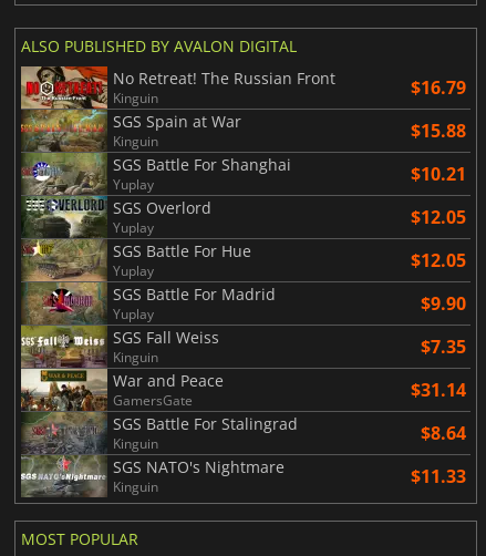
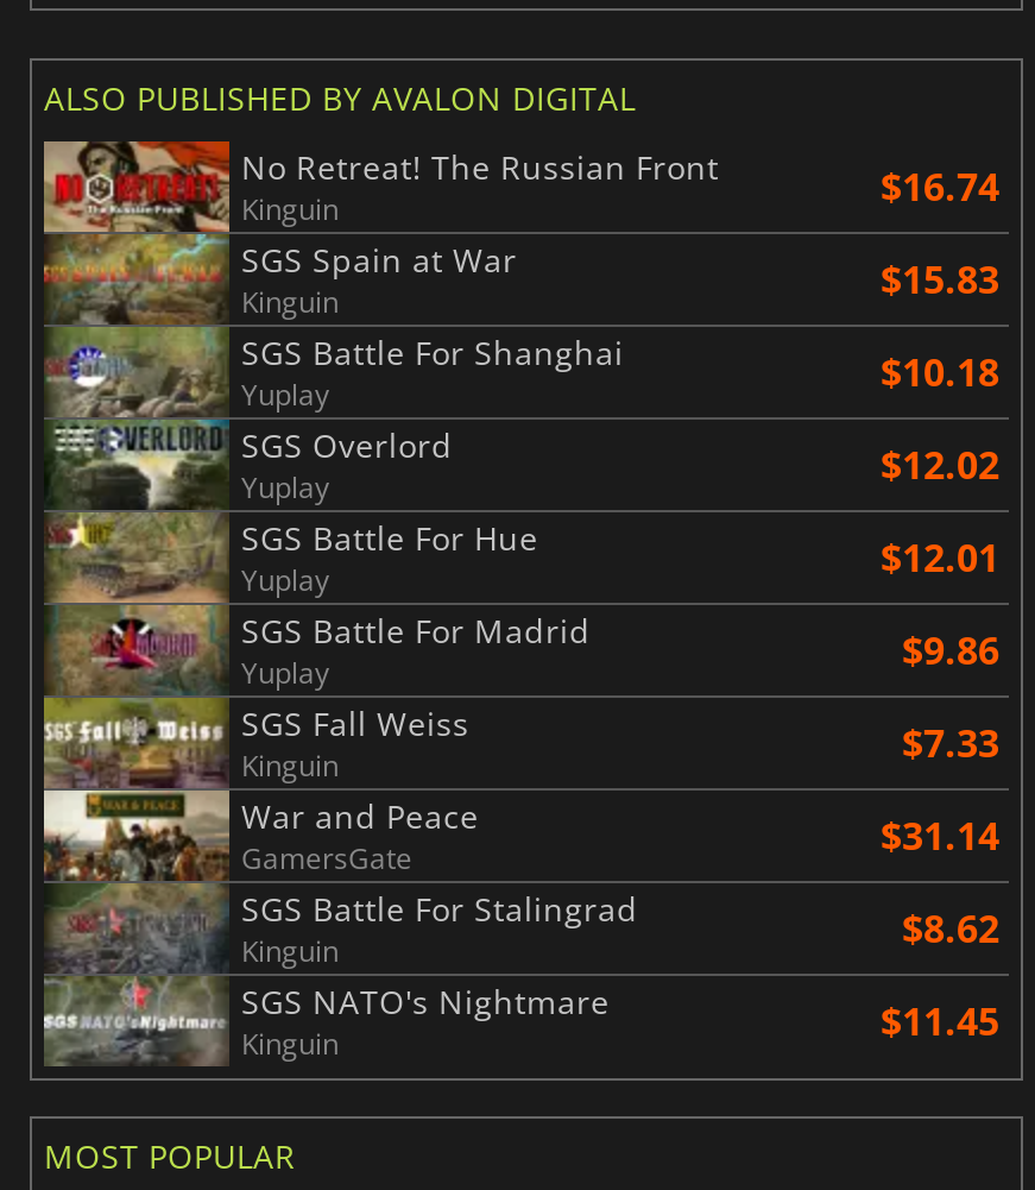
- $16.79
+ $16.74

- $15.88
+ $15.83

- $10.21
+ $10.18

- $12.05
+ $12.02

- $12.05
+ $12.01

- $9.90
+ $9.86

- $7.35
+ $7.33

- $8.64
+ $8.62

- $11.33
+ $11.45
